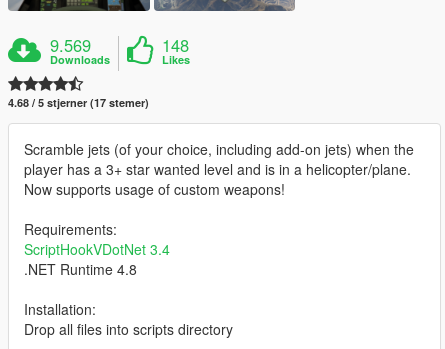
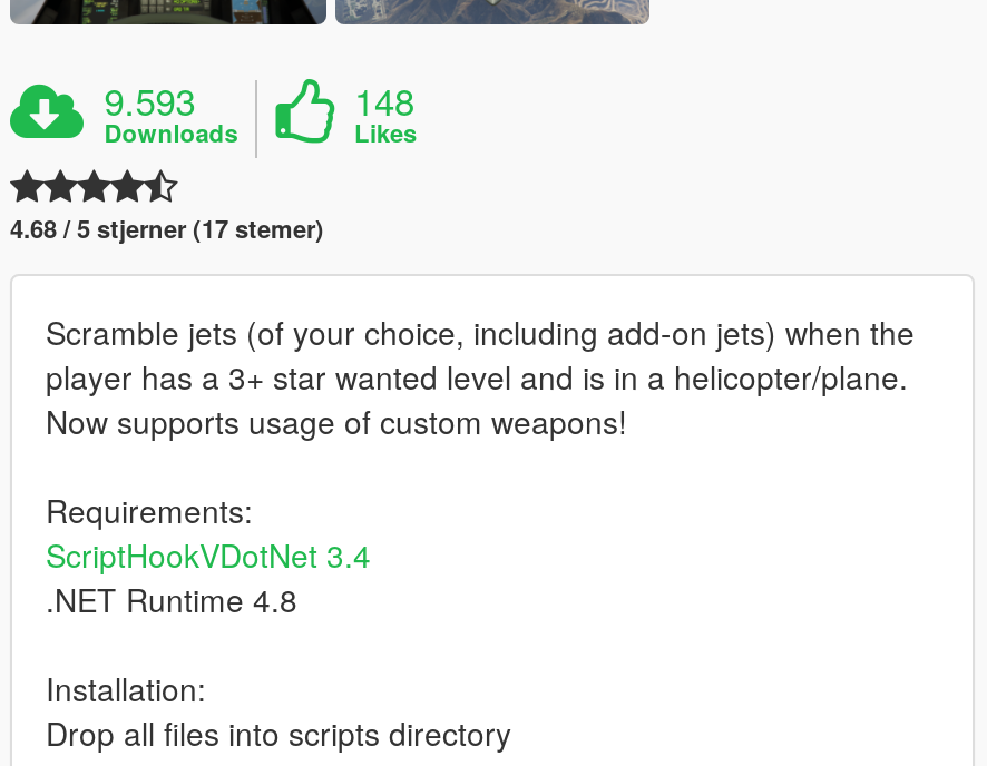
- 9.569
+ 9.593
